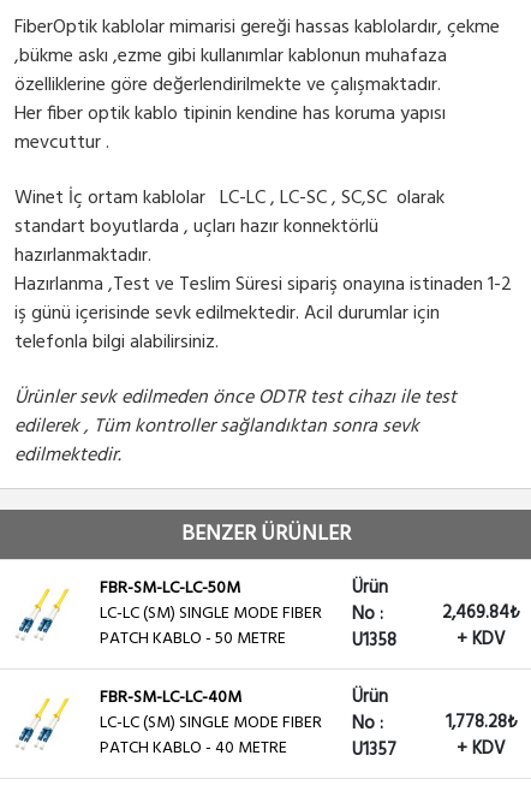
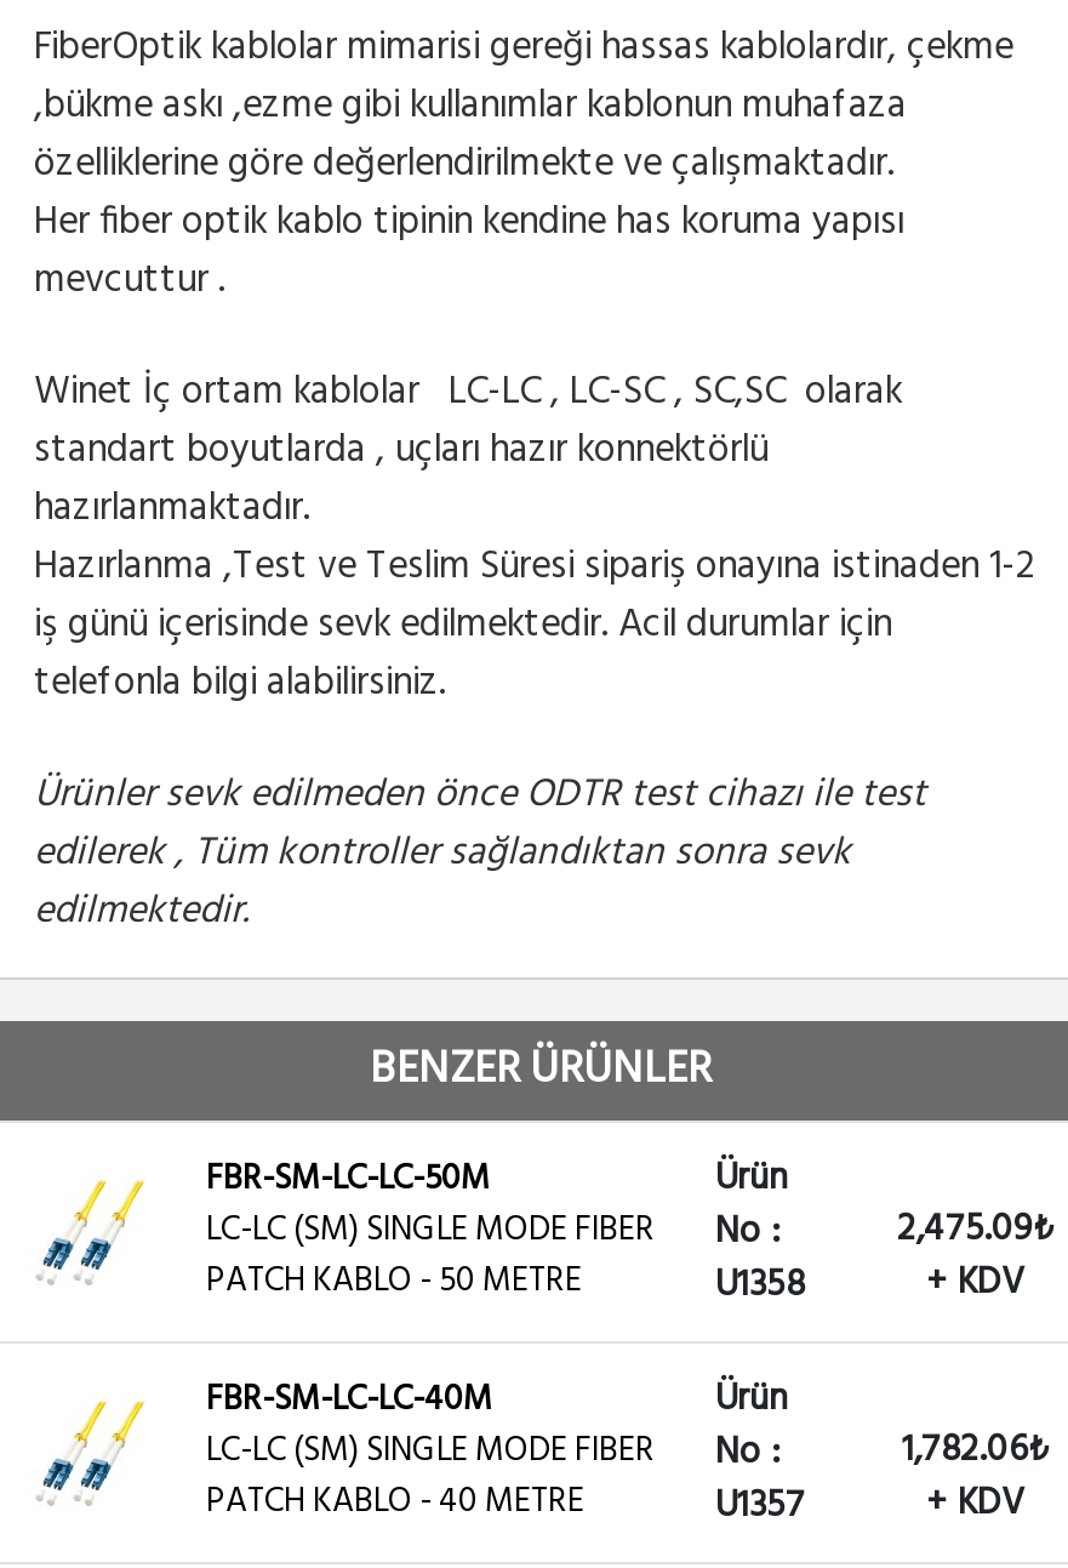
- 2,469.84₺
+ 2,475.09₺

- 1,778.28₺
+ 1,782.06₺
